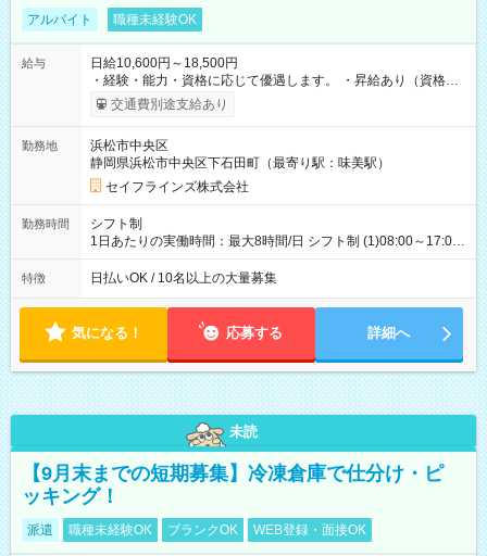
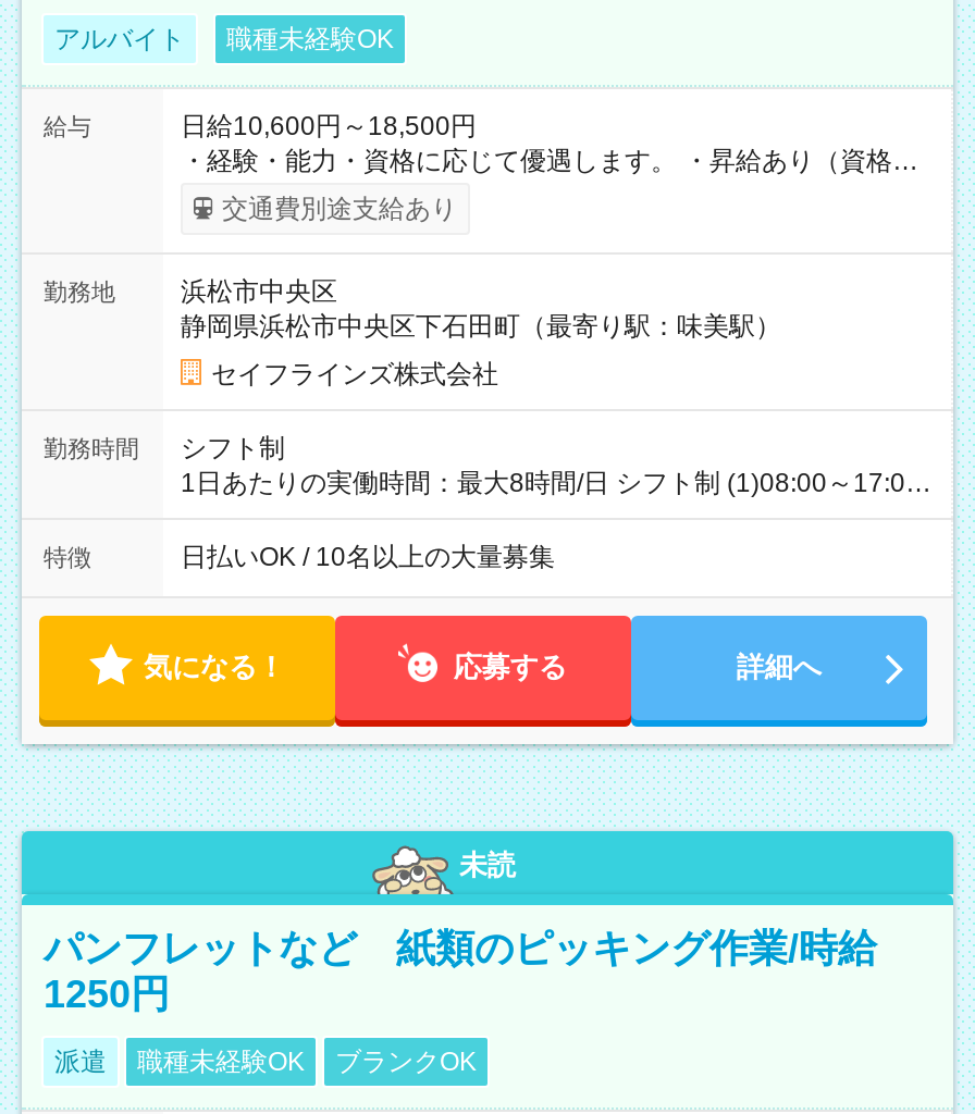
- 【9月末までの短期募集】冷凍倉庫で仕分け・ピ
- ッキング！
+ パンフレットなど 紙類のピッキング作業/時給
+ 1250円

- WEB登録・面接OK
